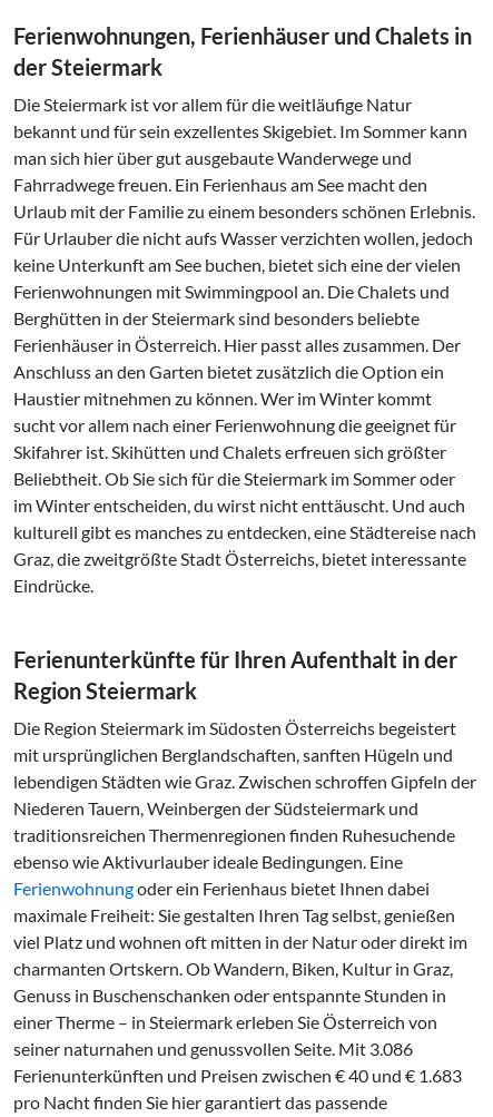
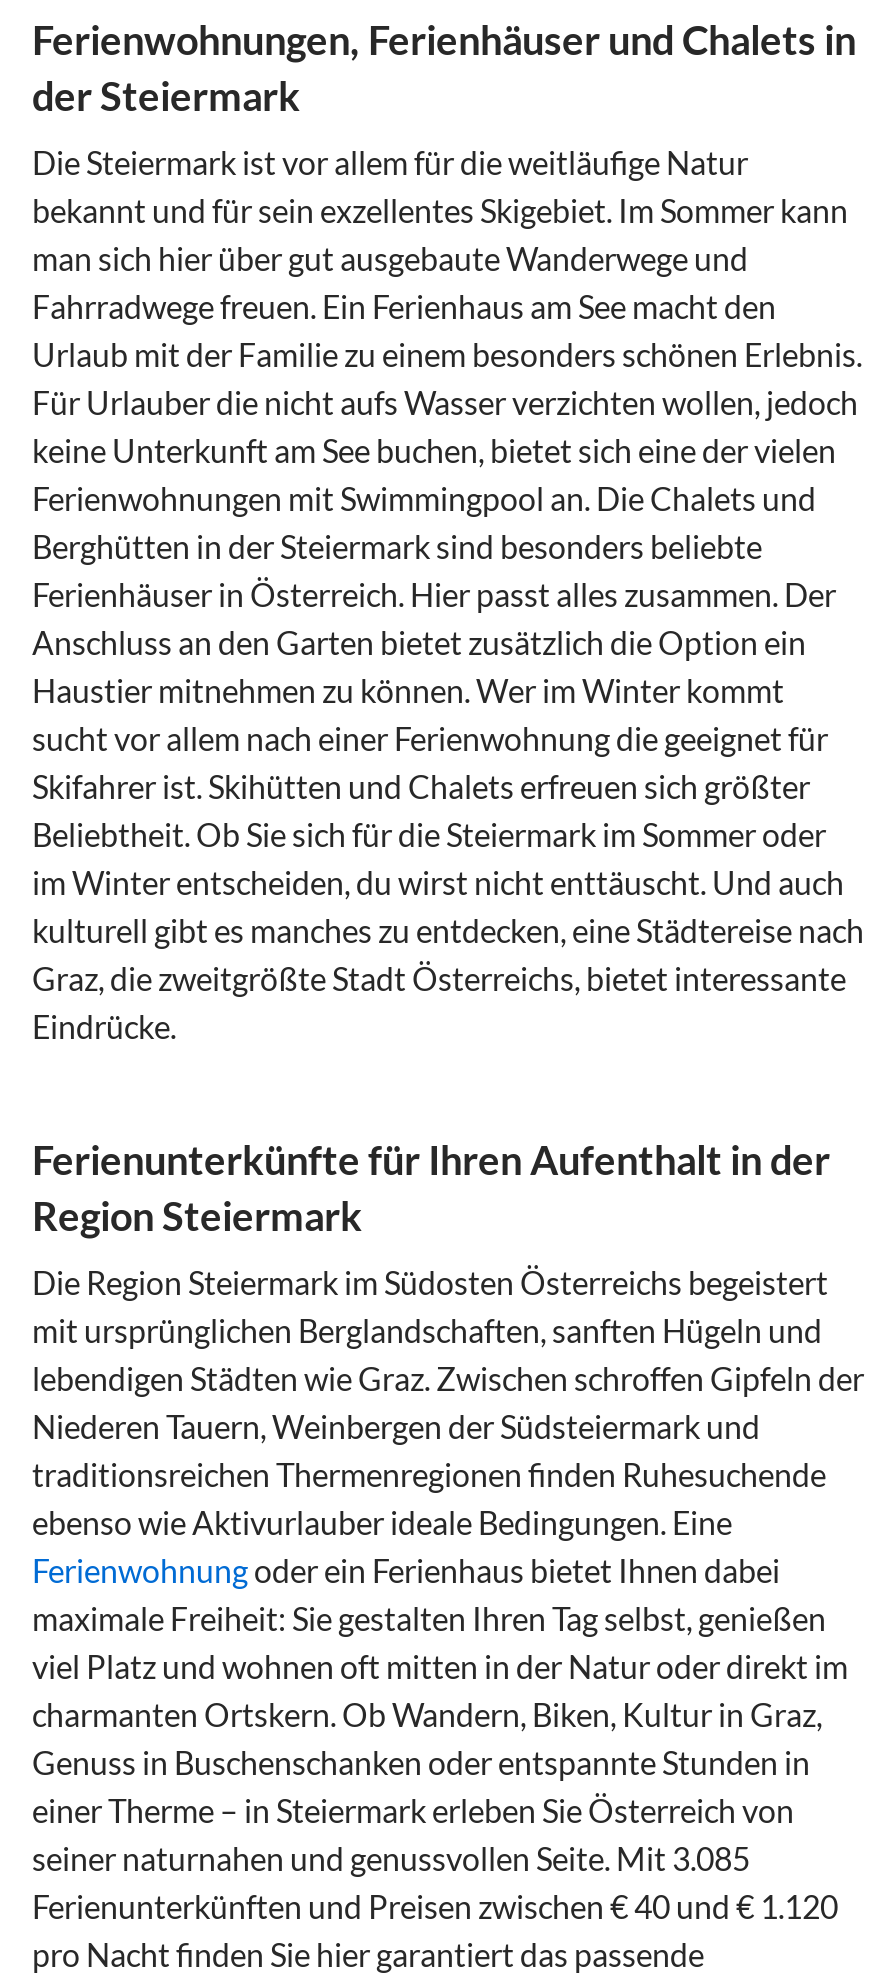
- seiner naturnahen und genussvollen Seite. Mit 3.086
+ seiner naturnahen und genussvollen Seite. Mit 3.085

- Ferienunterkünften und Preisen zwischen € 40 und € 1.683
+ Ferienunterkünften und Preisen zwischen € 40 und € 1.120
